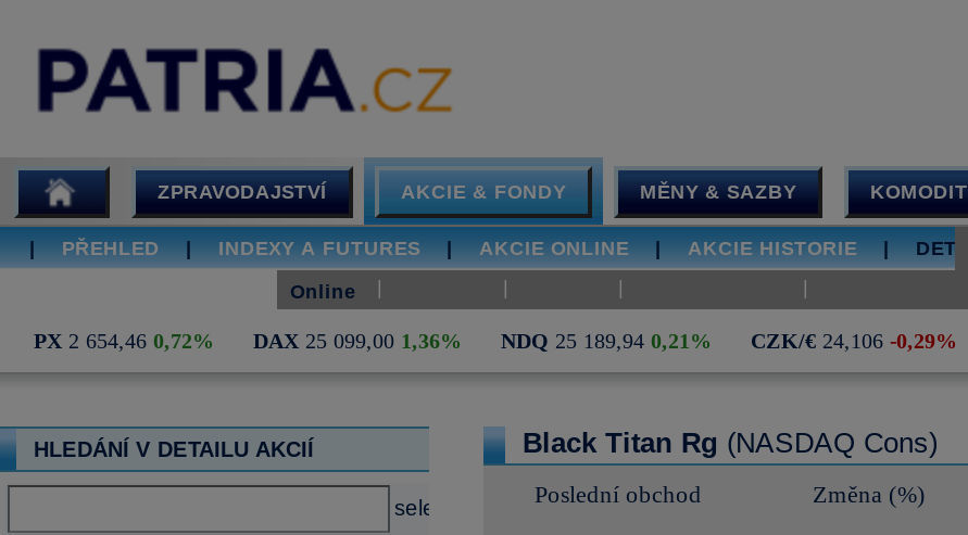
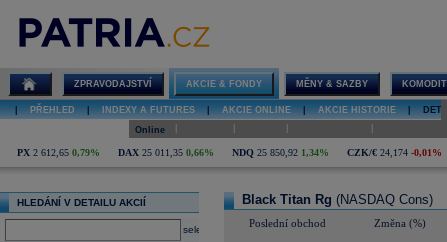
- PX 2 654,46 0,72%
+ PX 2 612,65 0,79%

- DAX 25 099,00 1,36%
+ DAX 25 011,35 0,66%

- NDQ 25 189,94 0,21%
+ NDQ 25 850,92 1,34%

- CZK/€ 24,106 -0,29%
+ CZK/€ 24,174 -0,01%
